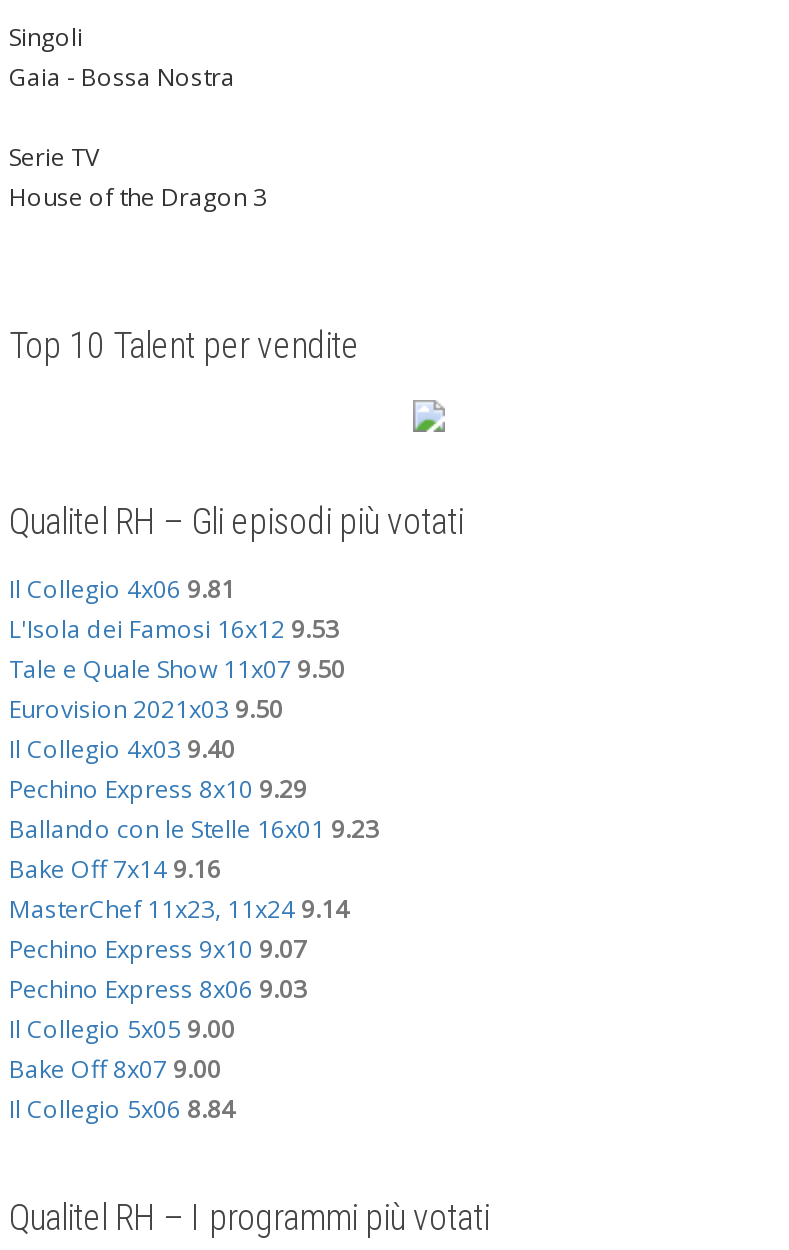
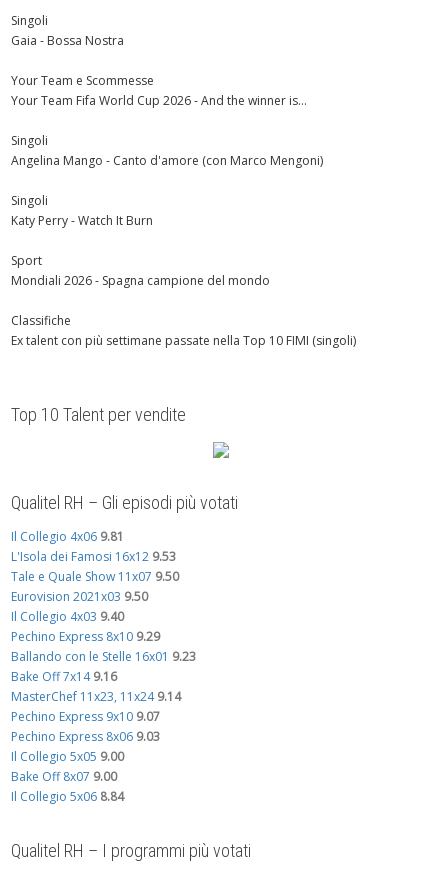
- Serie TV
- House of the Dragon 3
+ Your Team e Scommesse
+ Your Team Fifa World Cup 2026 - And the winner is...
+ Singoli
+ Angelina Mango - Canto d'amore (con Marco Mengoni)
+ Singoli
+ Katy Perry - Watch It Burn
+ Sport
+ Mondiali 2026 - Spagna campione del mondo
+ Classifiche
+ Ex talent con più settimane passate nella Top 10 FIMI (singoli)
